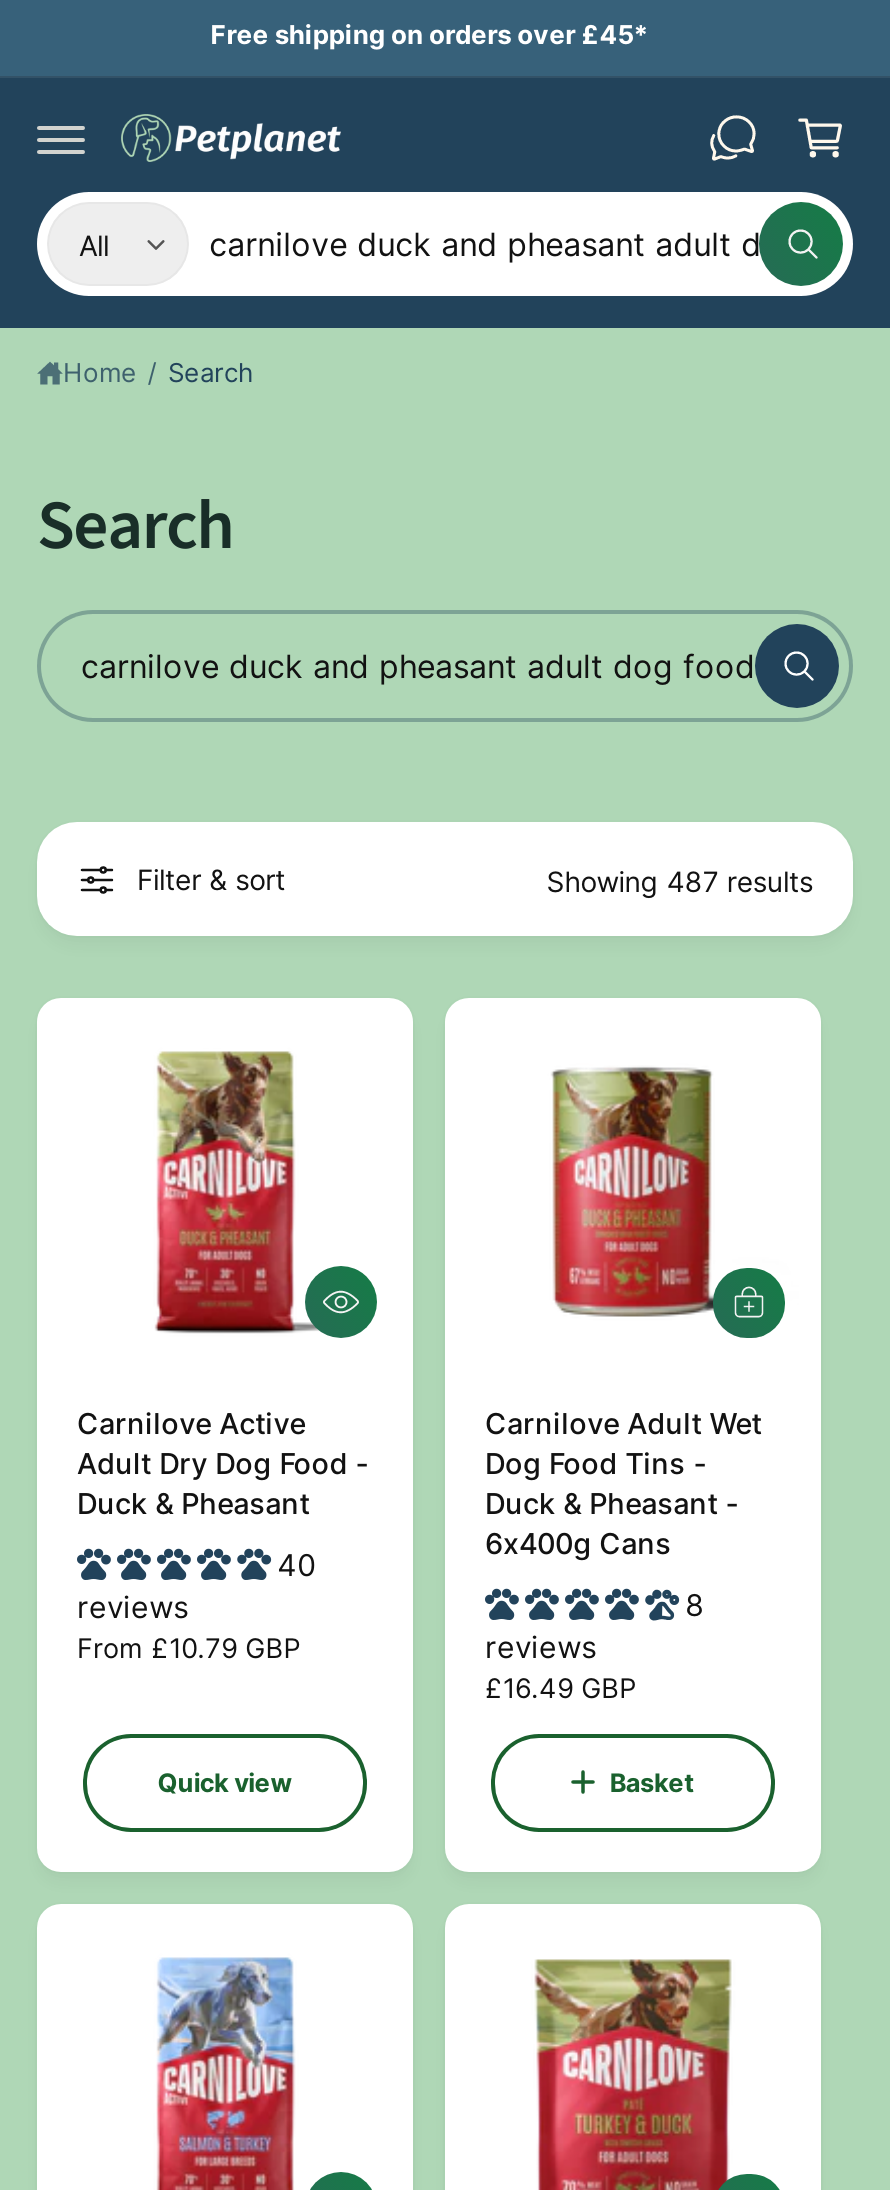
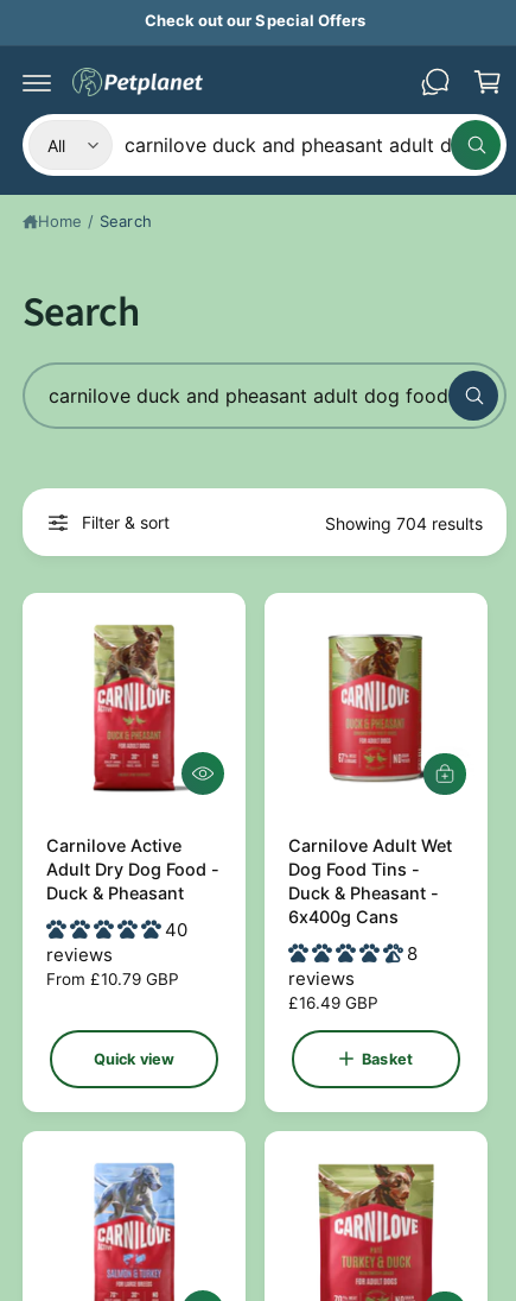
- Free shipping on orders over £45*
+ Check out our Special Offers

- Showing 487 results
+ Showing 704 results
